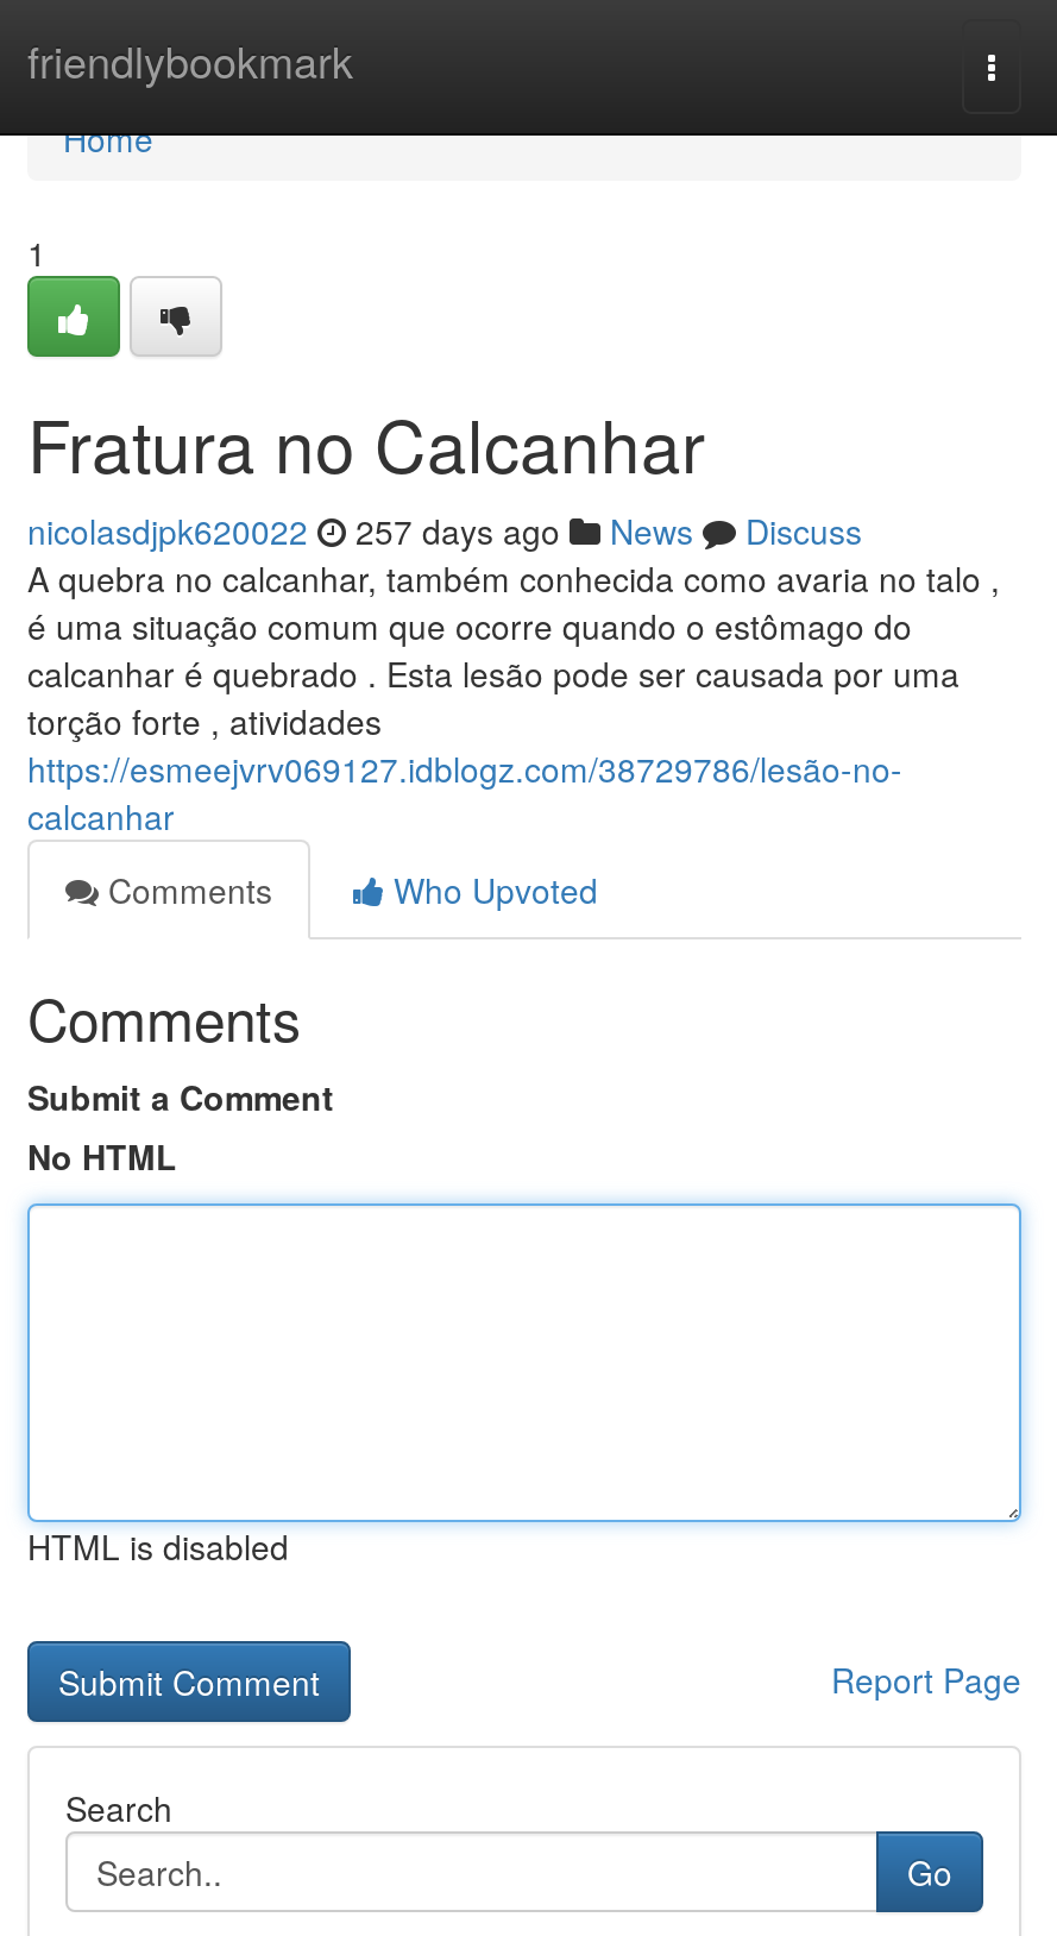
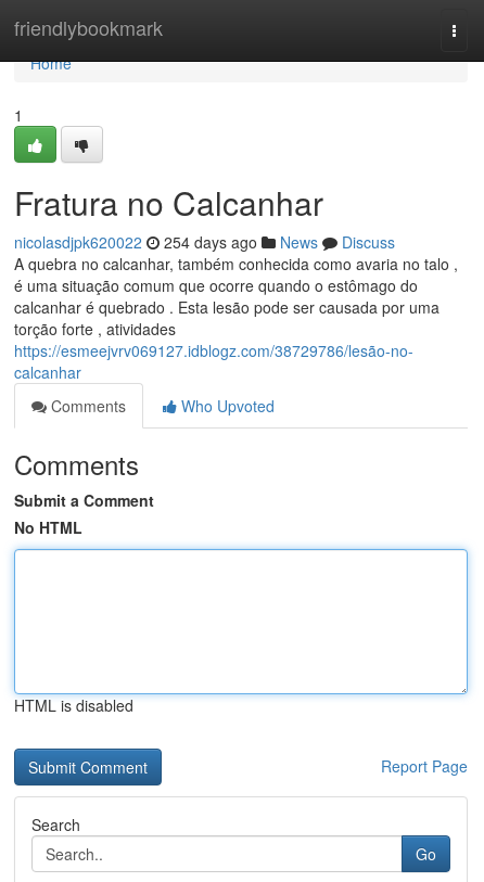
- nicolasdjpk620022 257 days ago News Discuss
+ nicolasdjpk620022 254 days ago News Discuss
